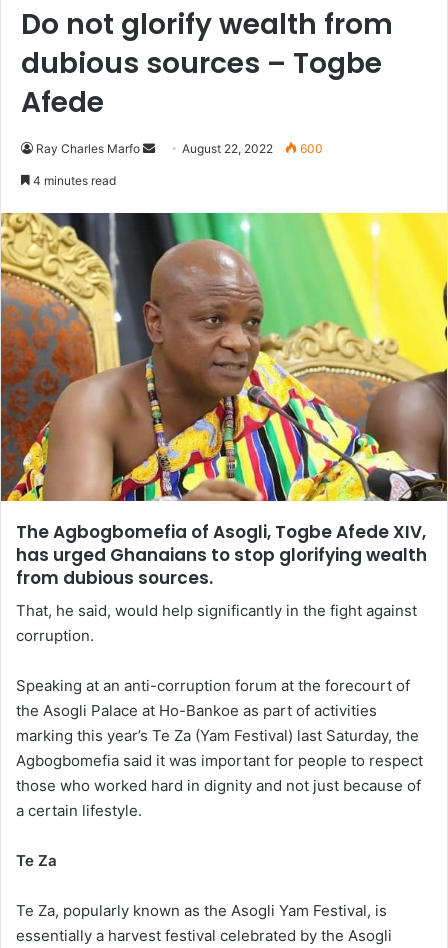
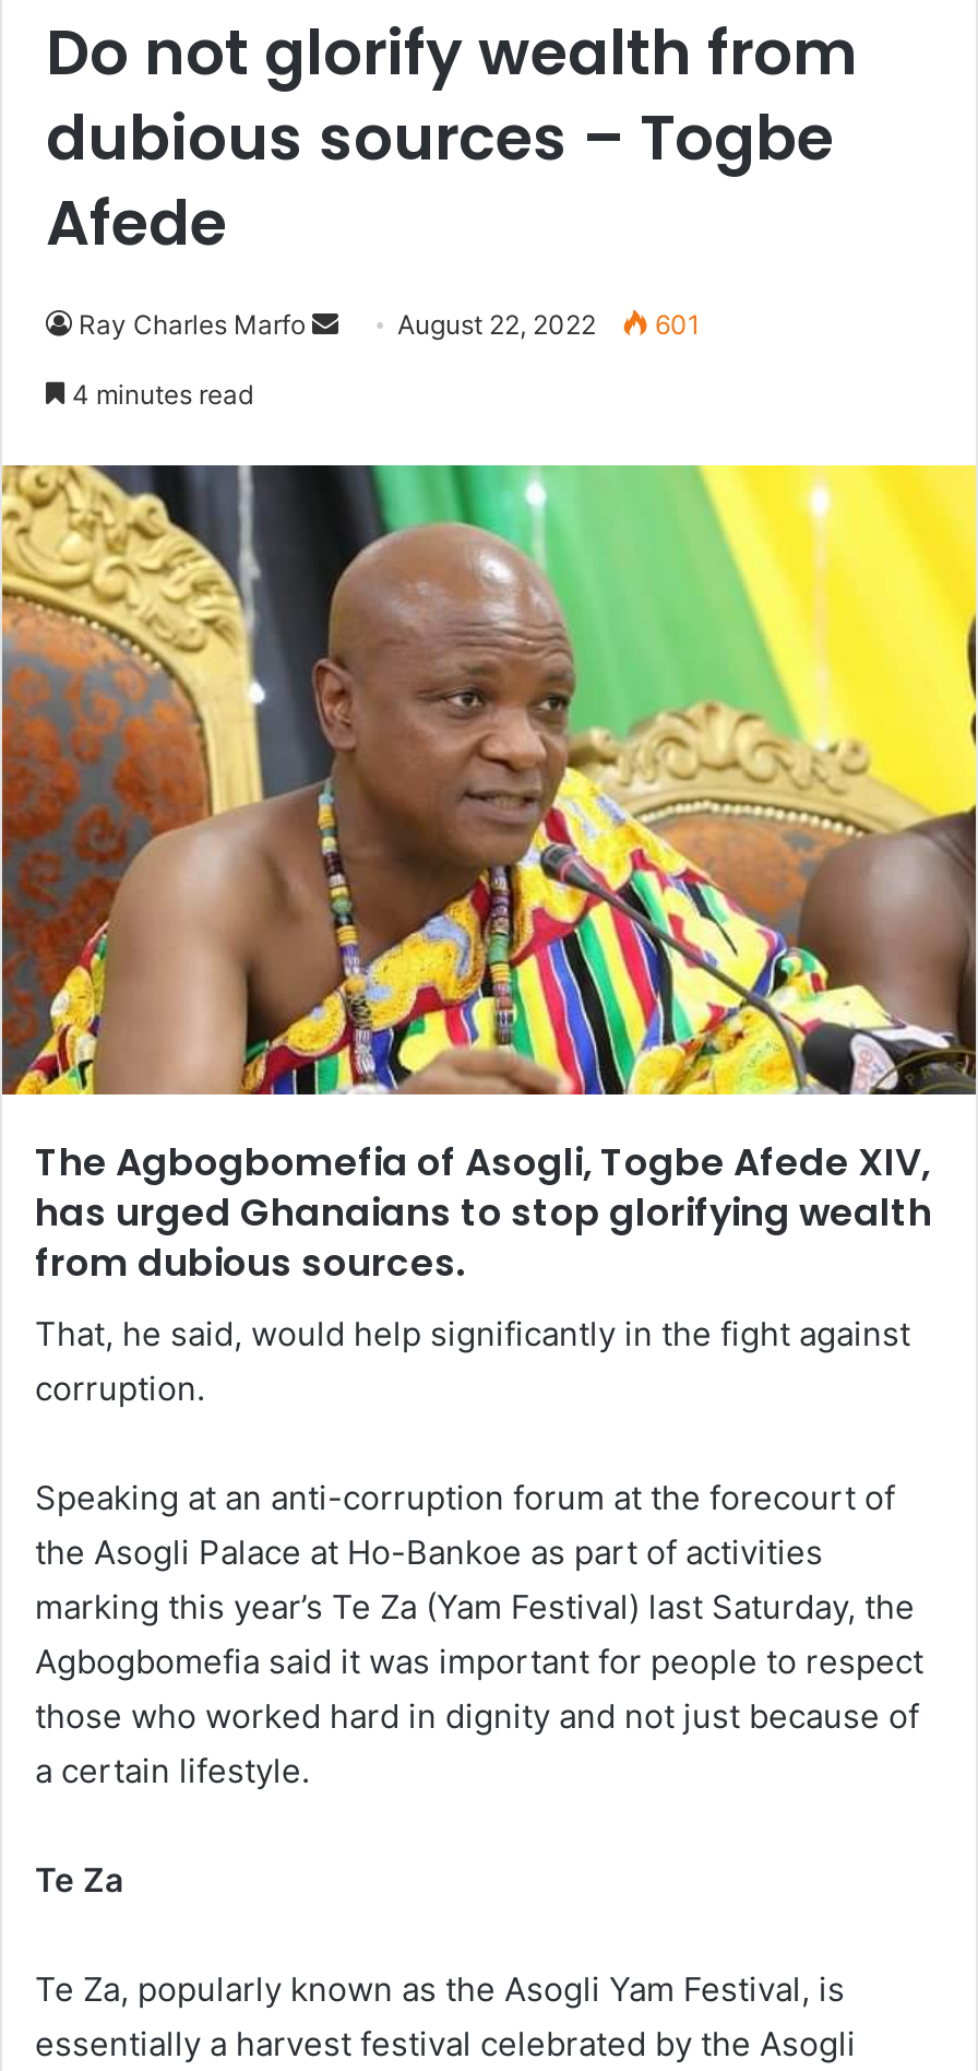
- 600
+ 601
